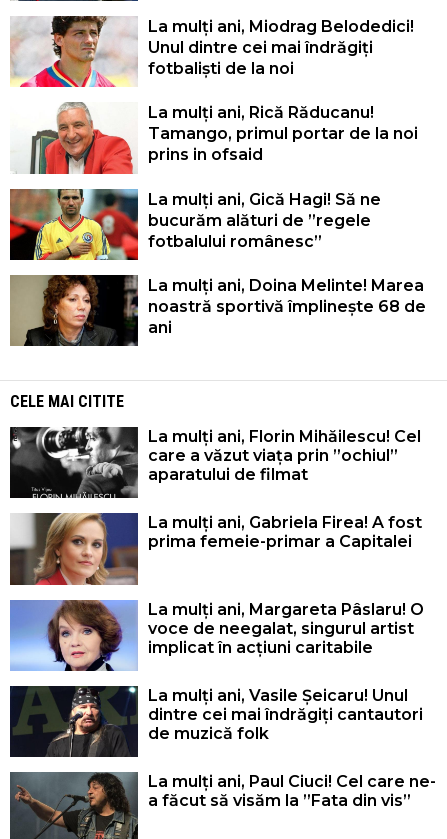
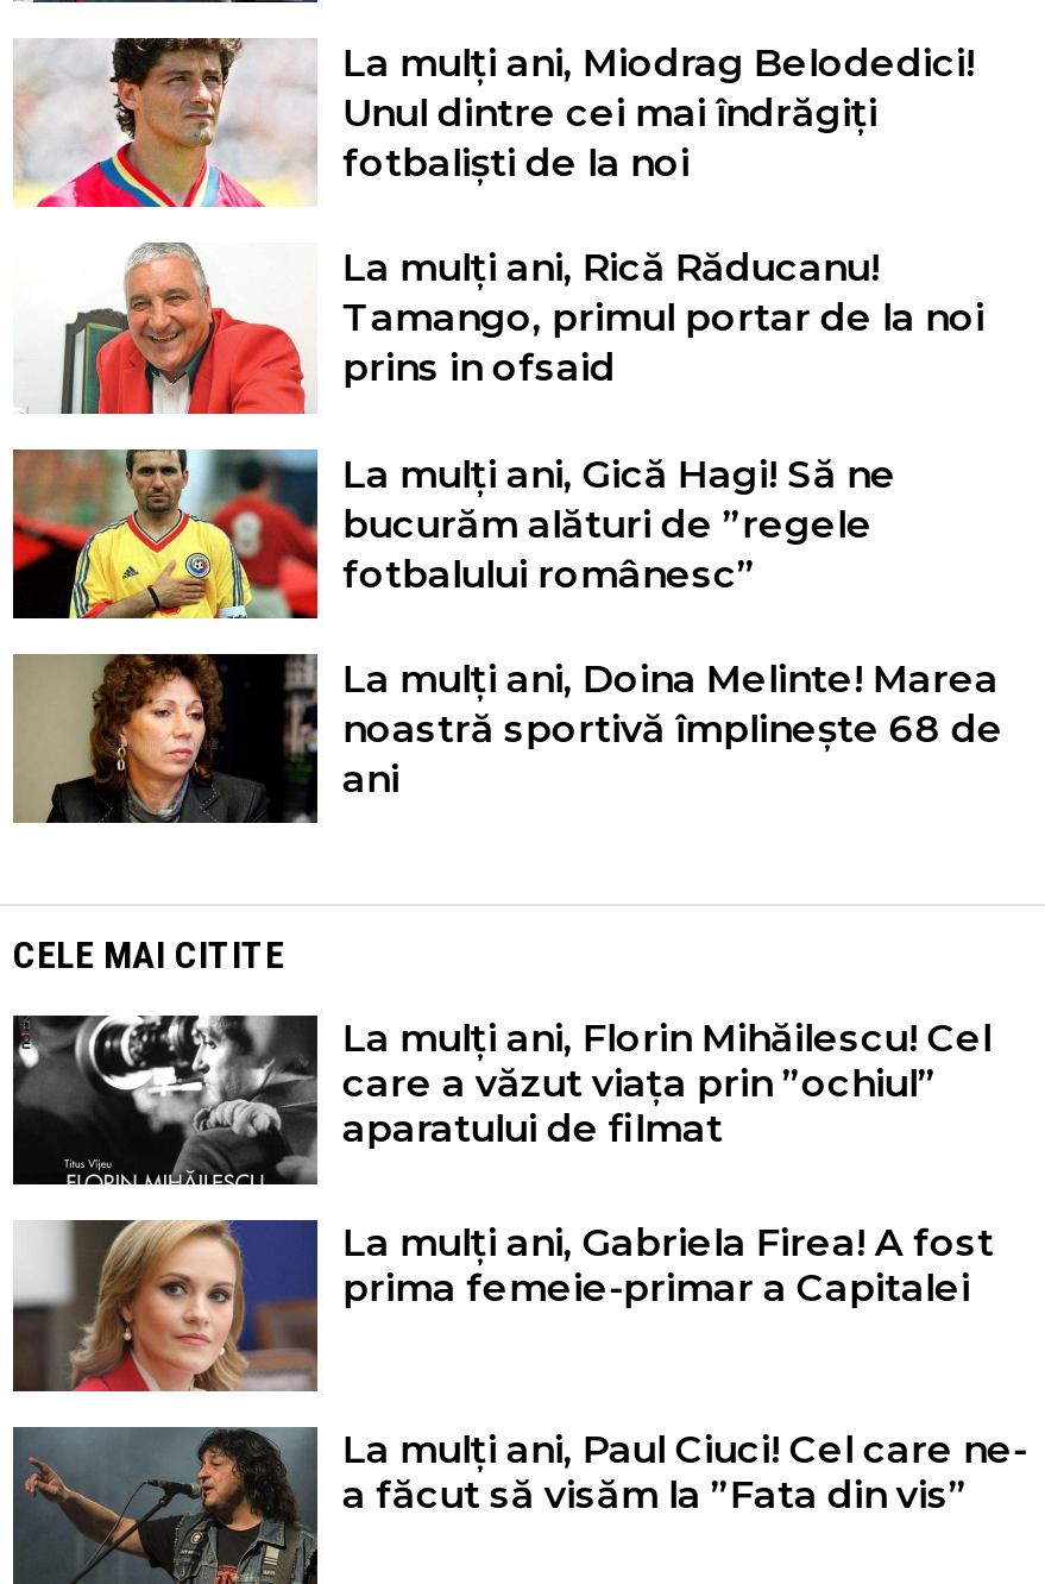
- [image]
- La mulți ani, Margareta Pâslaru! O
- voce de neegalat, singurul artist
- implicat în acțiuni caritabile
- La mulți ani, Vasile Șeicaru! Unul
- dintre cei mai îndrăgiți cantautori
- de muzică folk

- [image]
